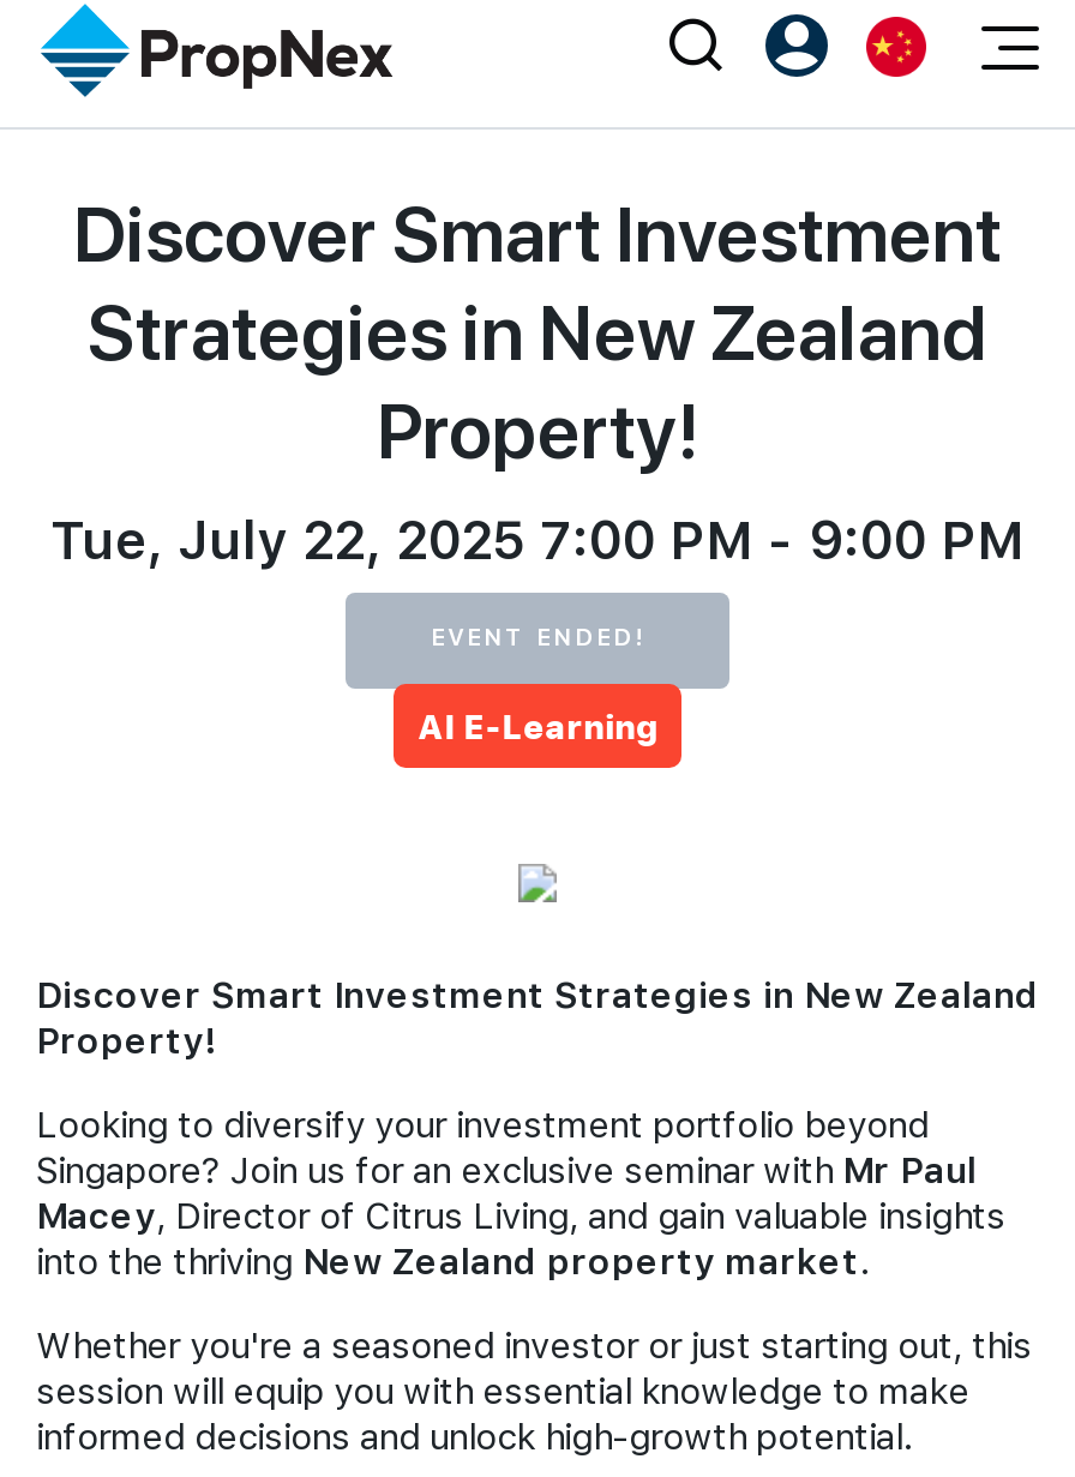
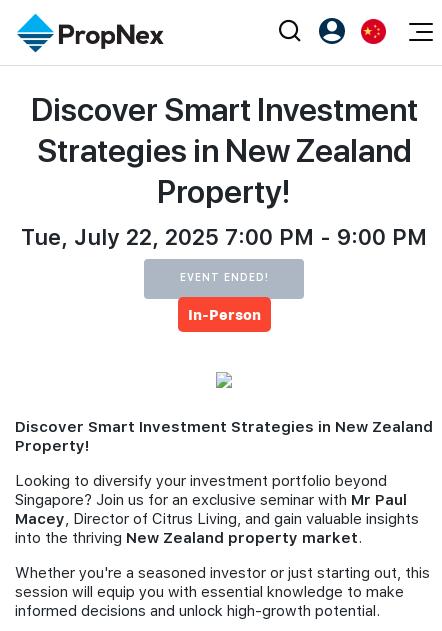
- AI E-Learning
+ In-Person
